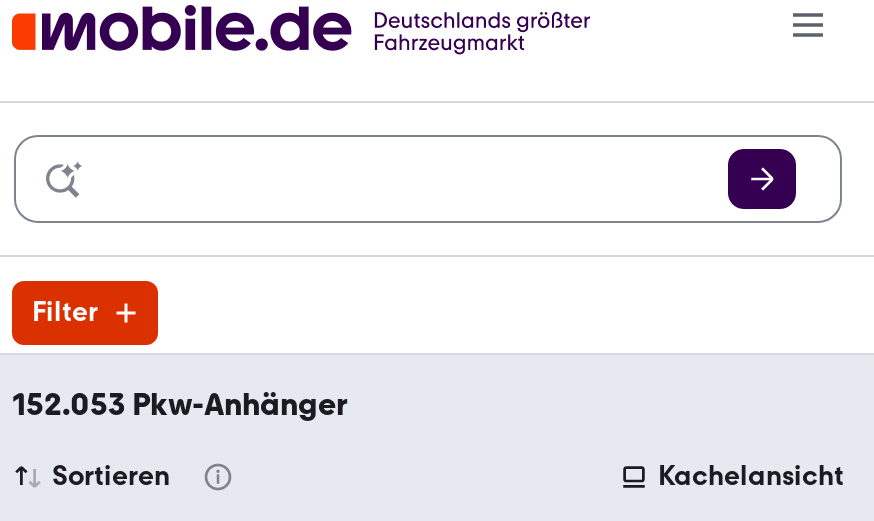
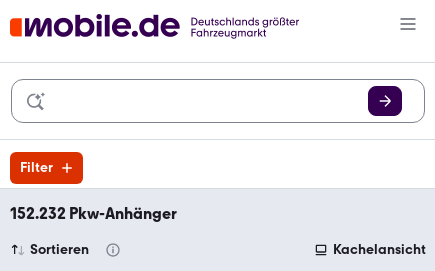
- 152.053 Pkw-Anhänger
+ 152.232 Pkw-Anhänger
